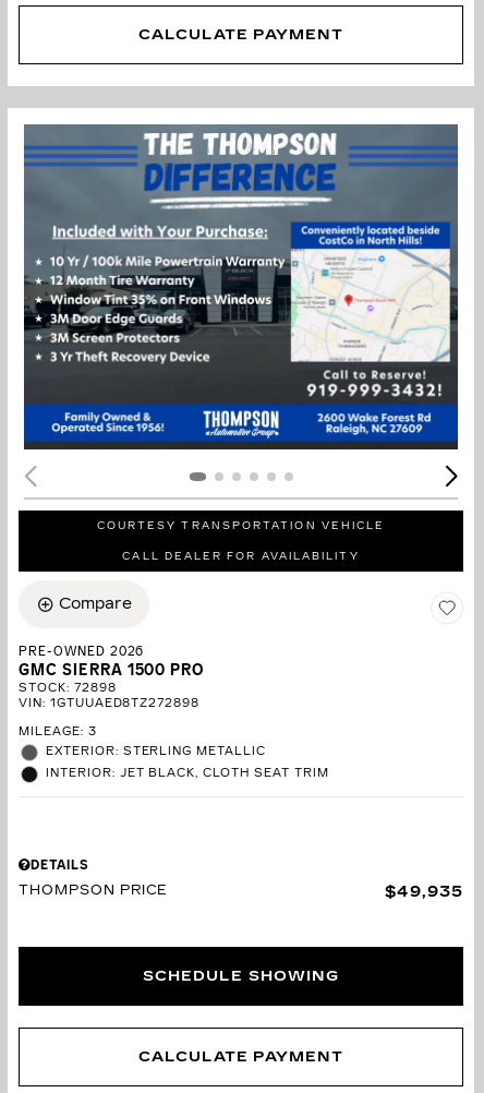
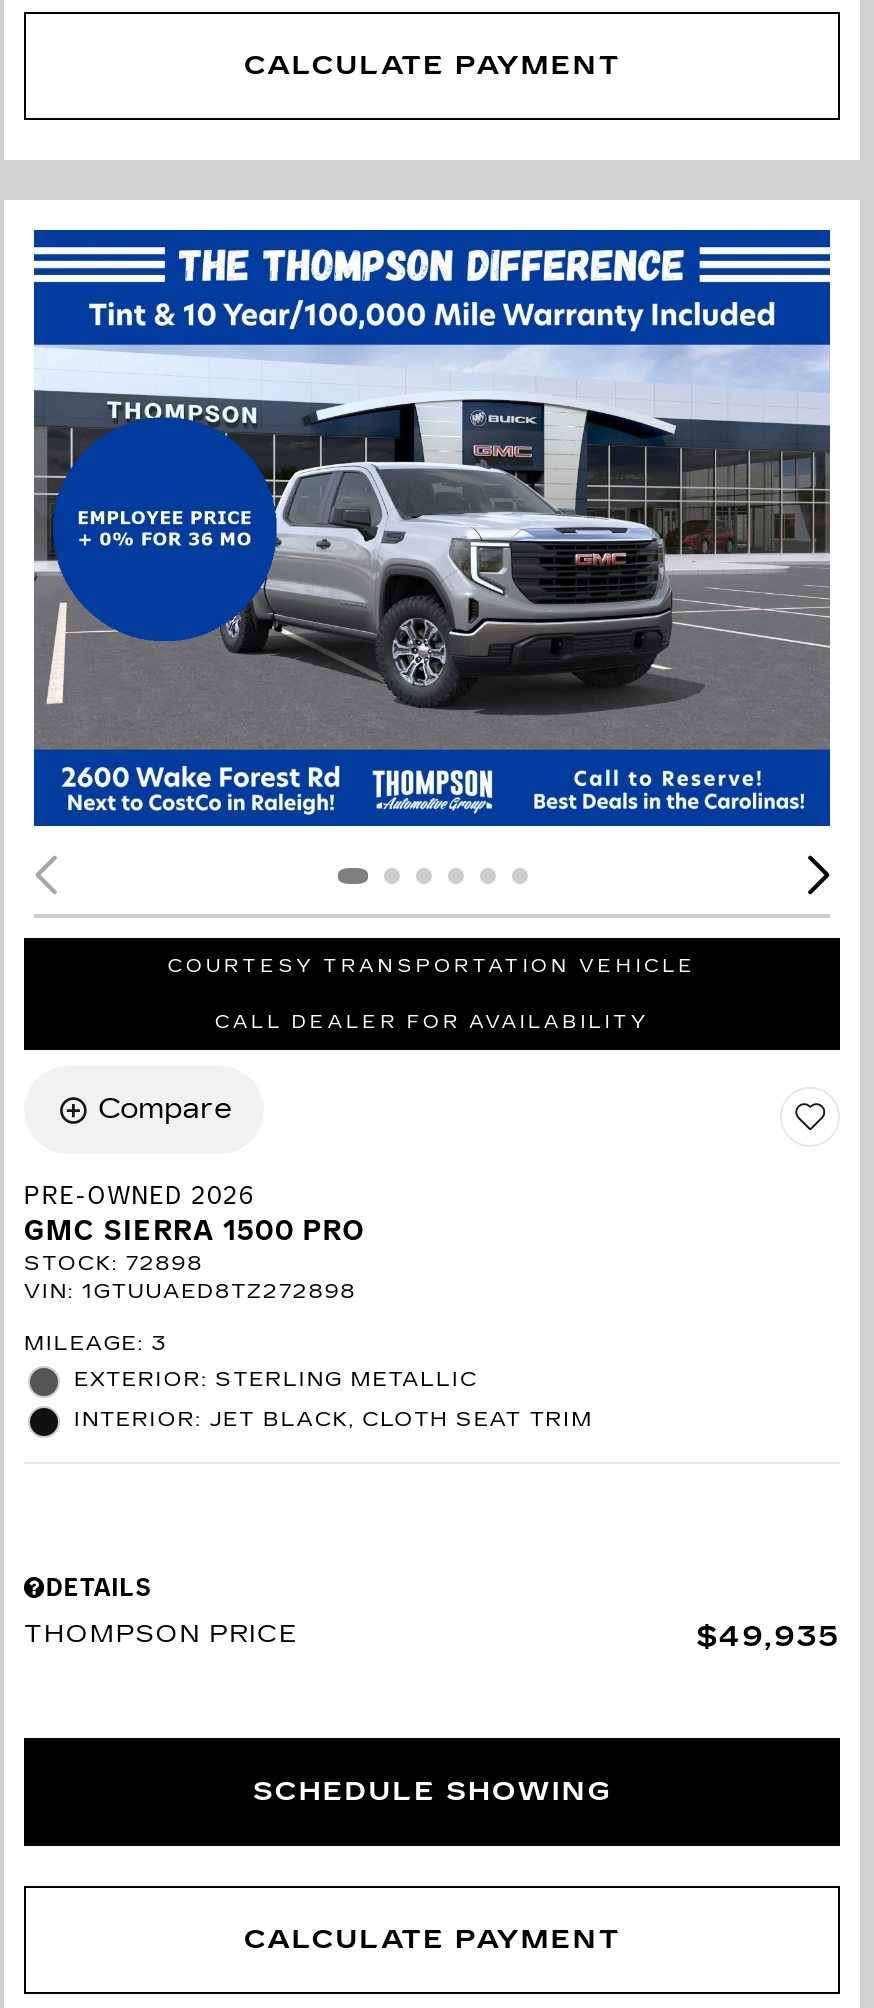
- [image]
+ [image]
